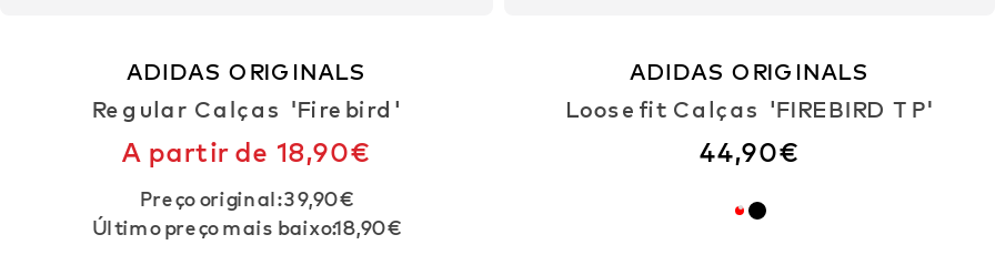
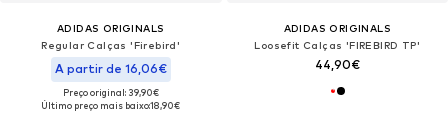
- A partir de 18,90€
+ A partir de 16,06€
